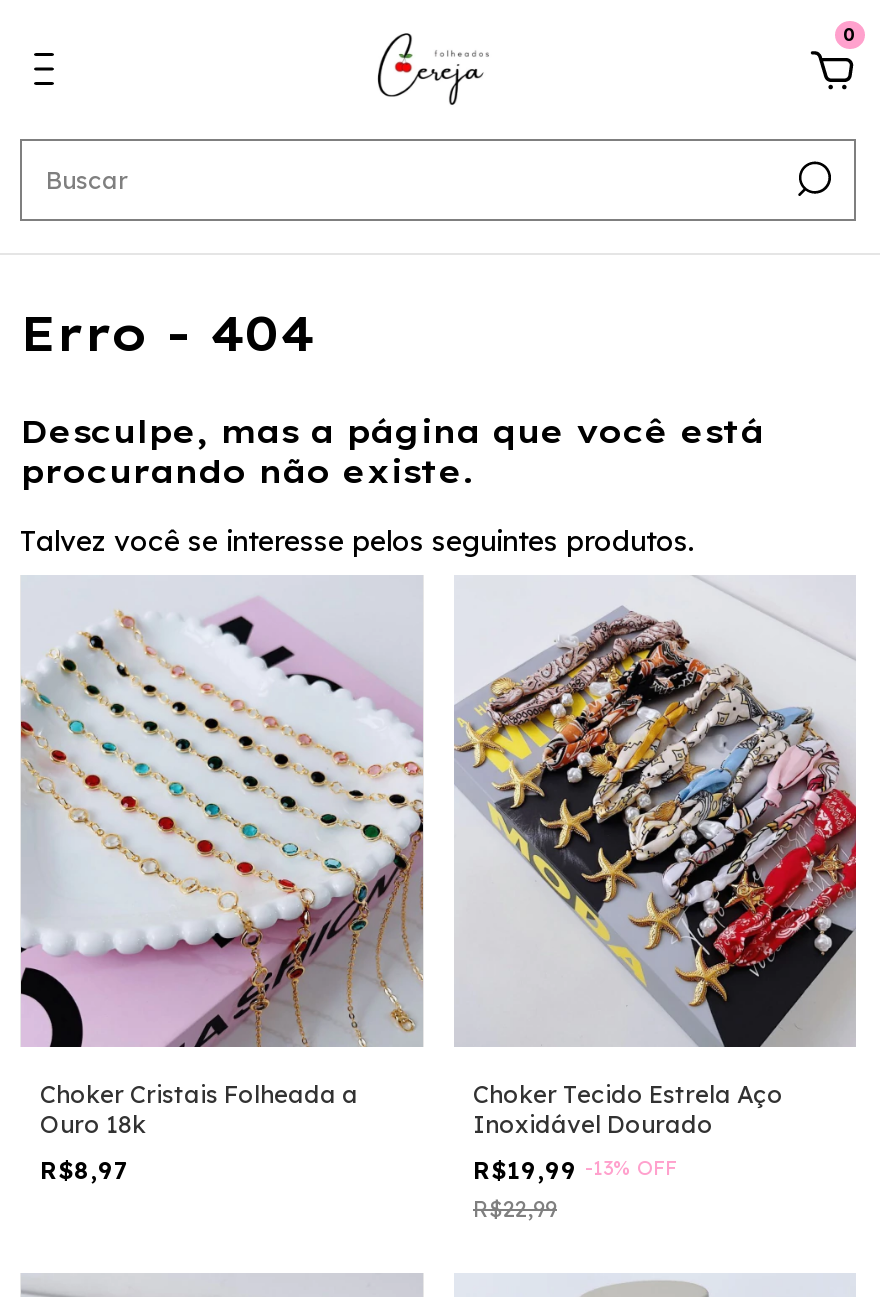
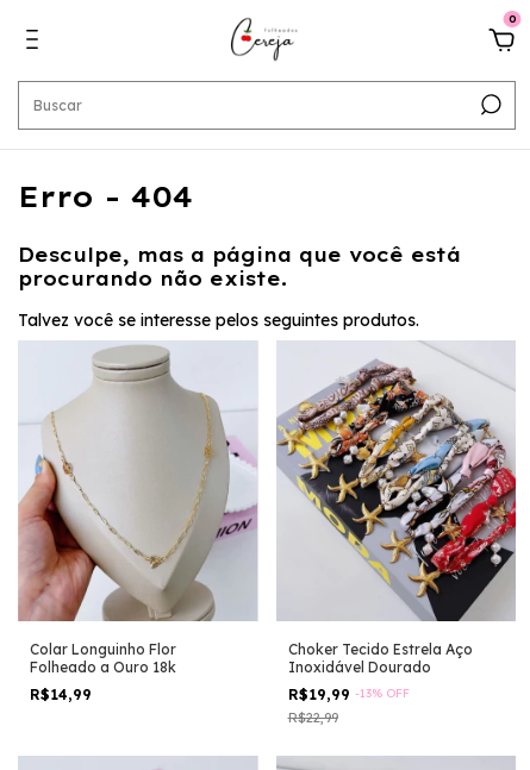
- [image]
- Choker Cristais Folheada a
- Ouro 18k
+ [image]
+ Colar Longuinho Flor
+ Folheado a Ouro 18k

- R$8,97
+ R$14,99
